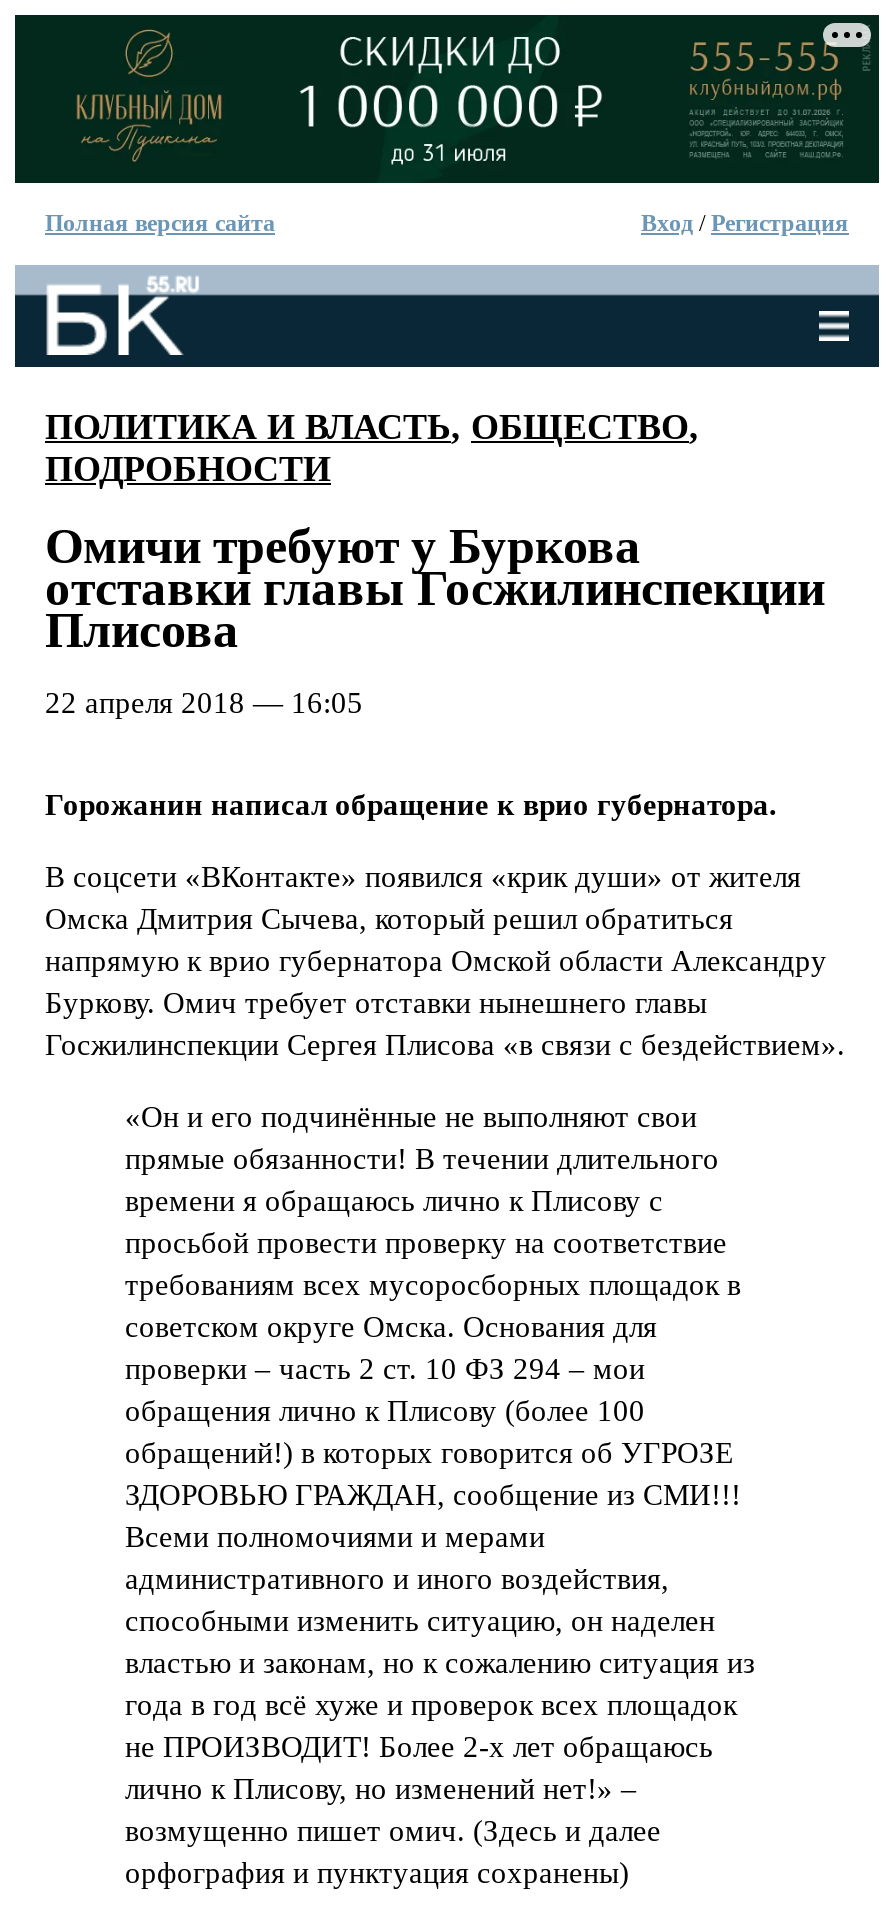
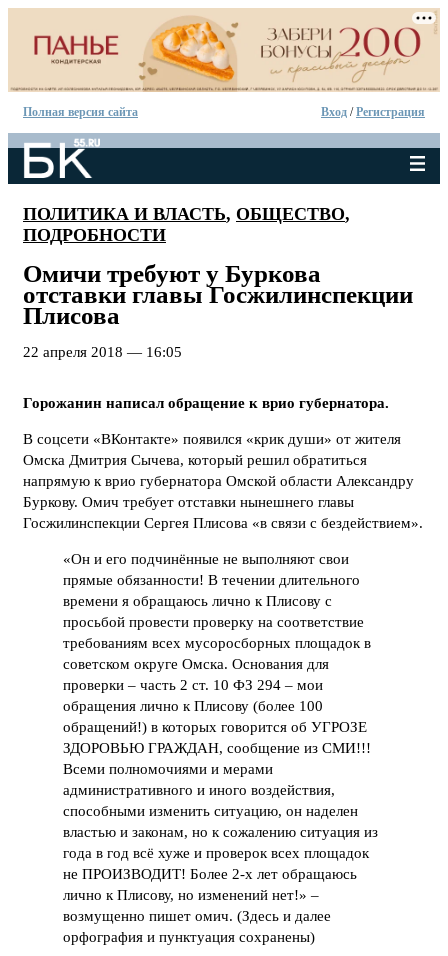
- [image]
+ [image]
